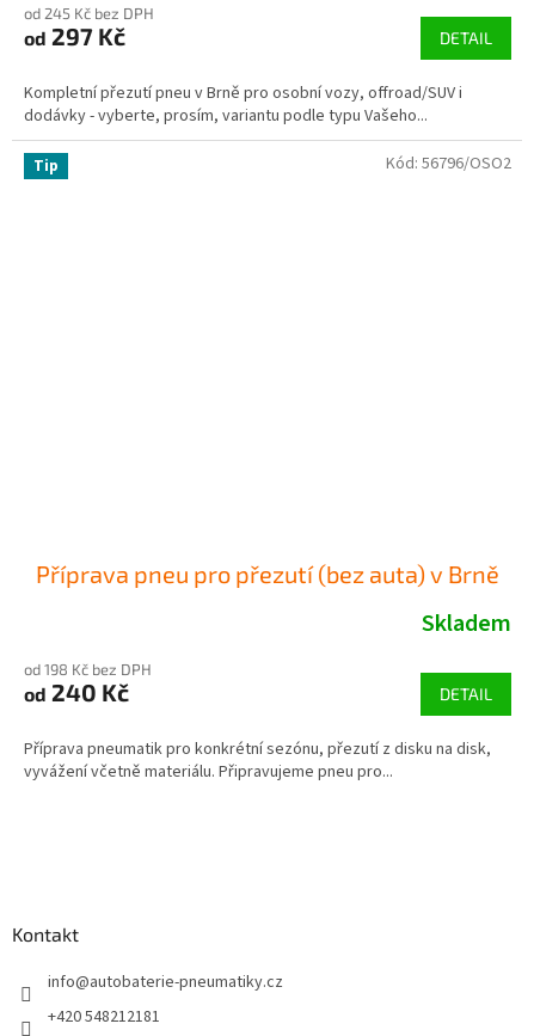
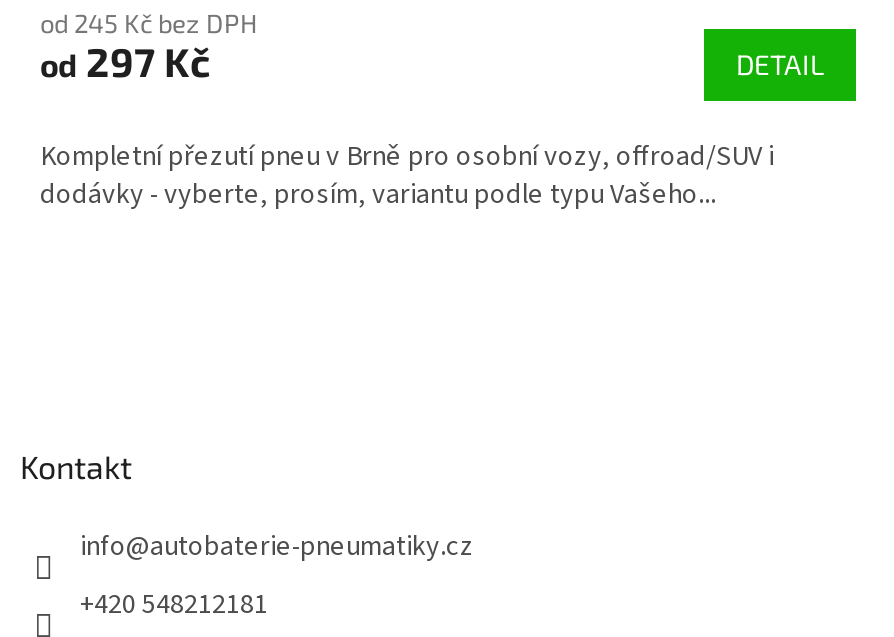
- Tip

- Kód: 56796/OSO2

- Příprava pneu pro přezutí (bez auta) v Brně
- Skladem
- od 198 Kč bez DPH
- od 240 Kč
- DETAIL
- Příprava pneumatik pro konkrétní sezónu, přezutí z disku na disk,
- vyvážení včetně materiálu. Připravujeme pneu pro...
